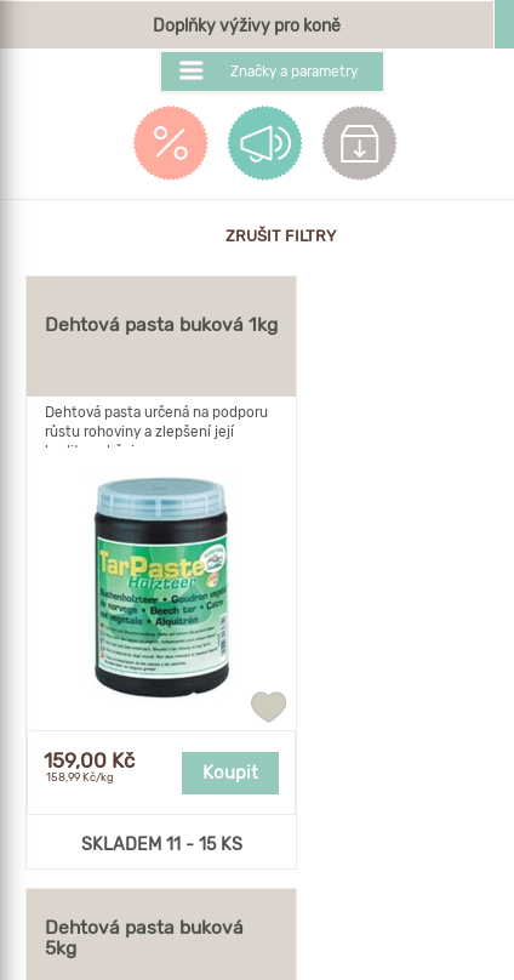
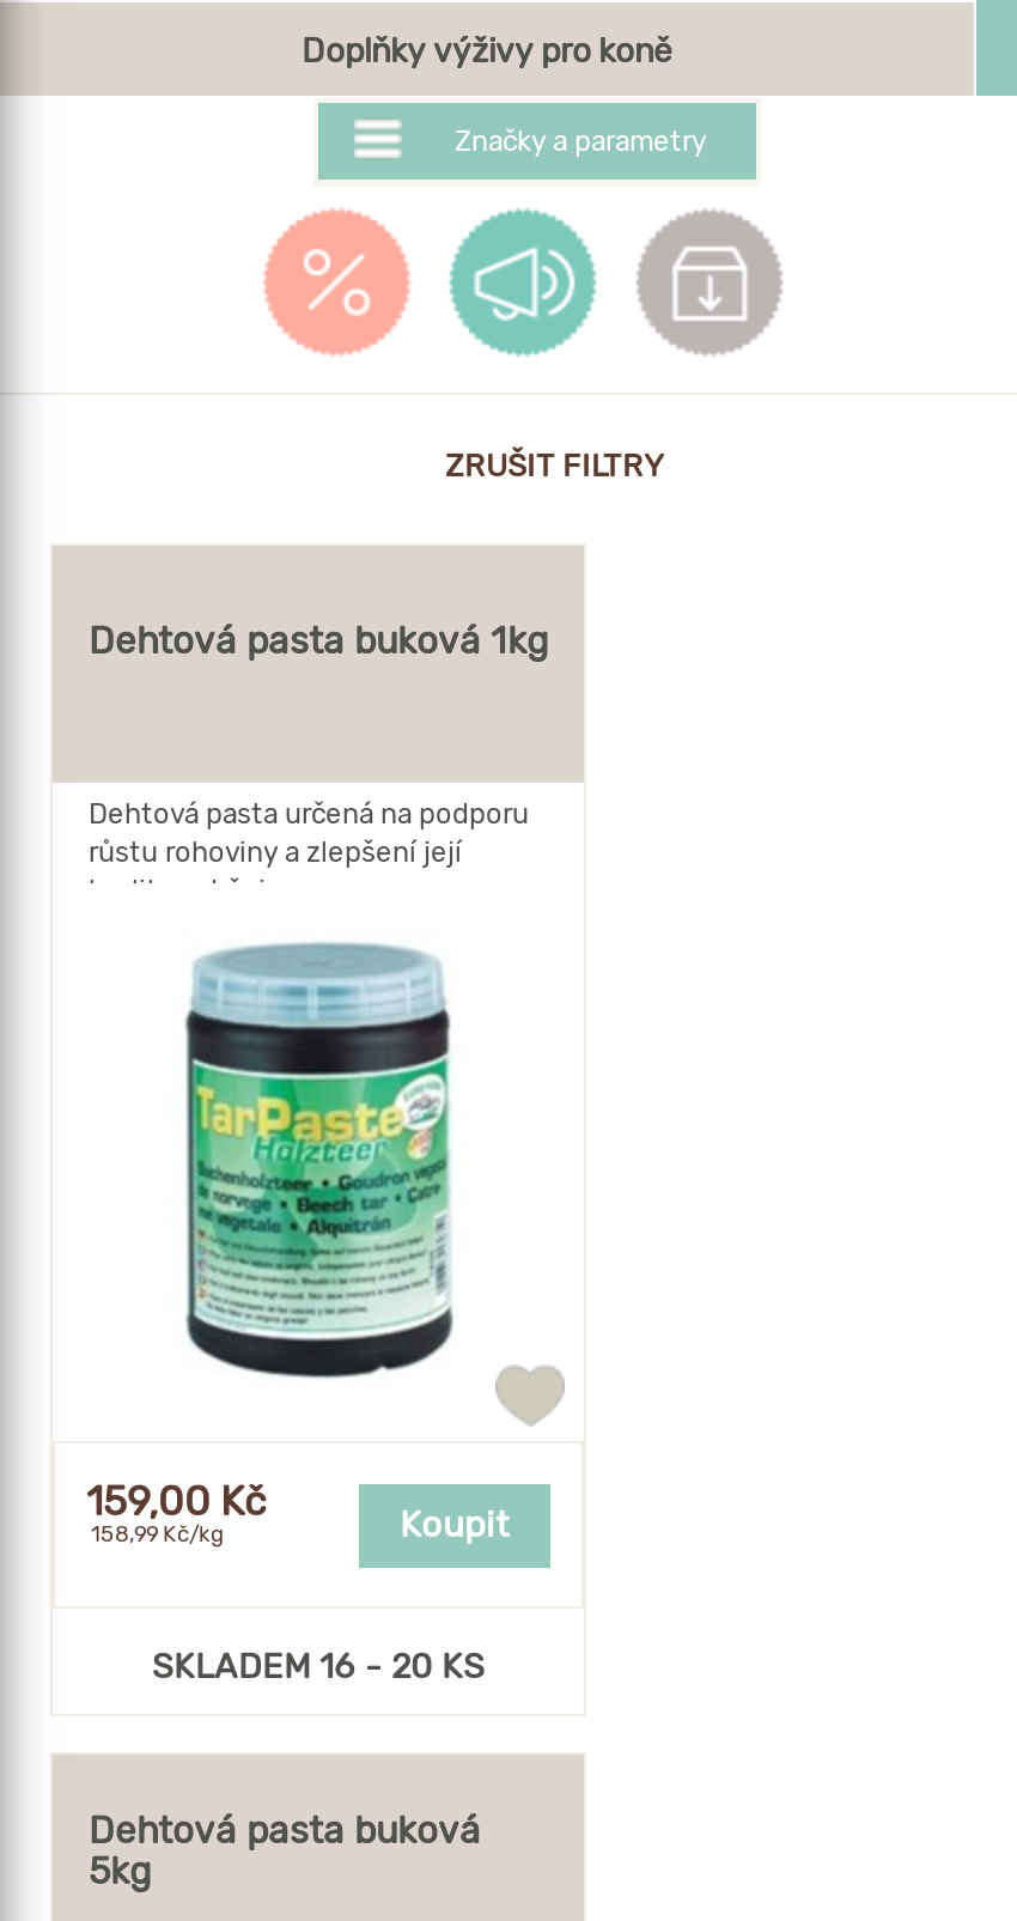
- SKLADEM 11 - 15 KS
+ SKLADEM 16 - 20 KS
